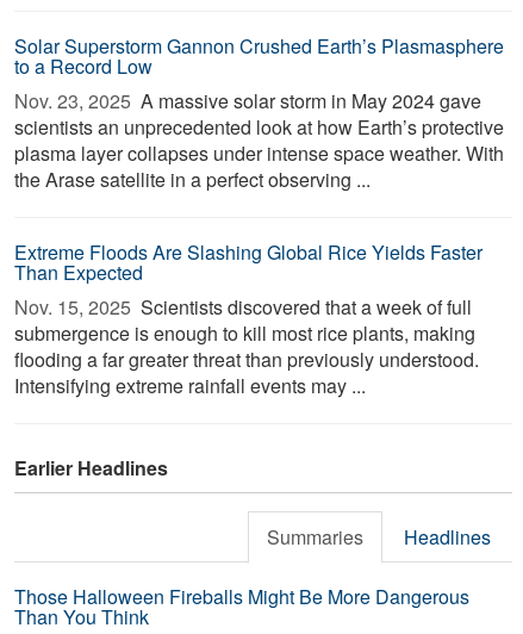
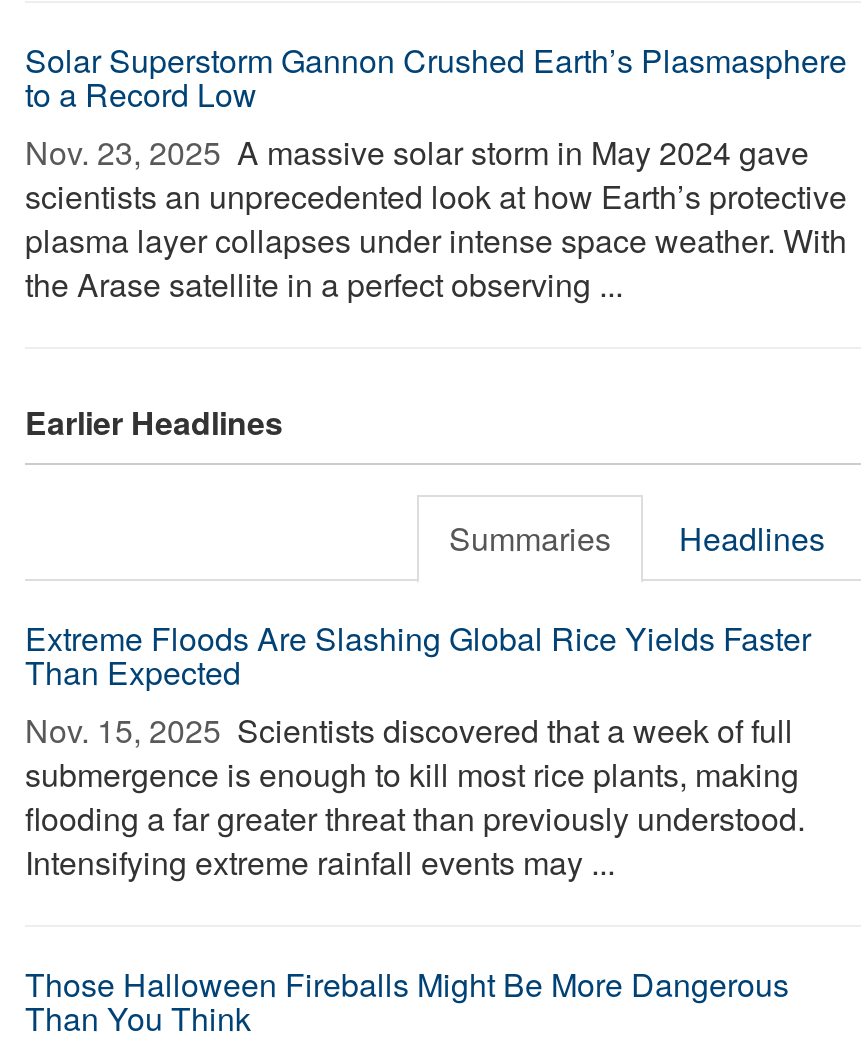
moved down: Extreme Floods Are Slashing Global Rice Yields Faster | Than Expected | submergence is enough to kill most rice plants, making | flooding a far greater threat than previously understood. | Intensifying extreme rainfall events may ...

moved up: Earlier Headlines | Summaries | Headlines
